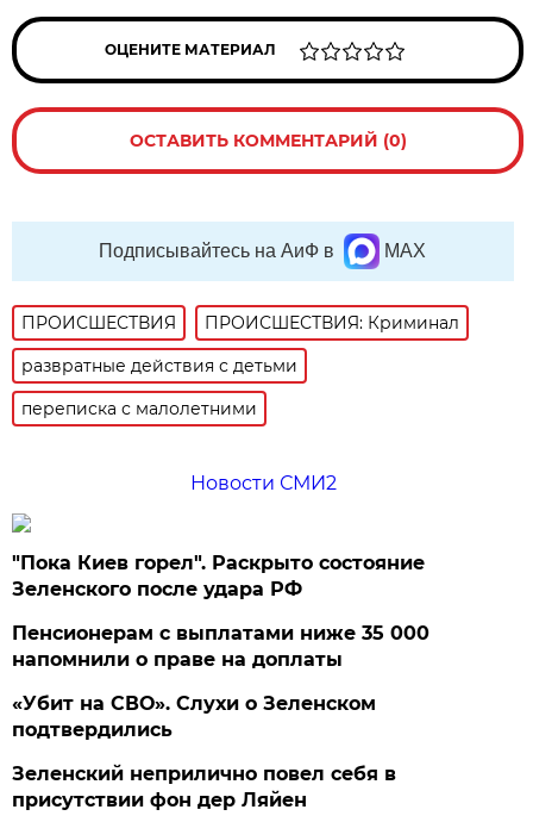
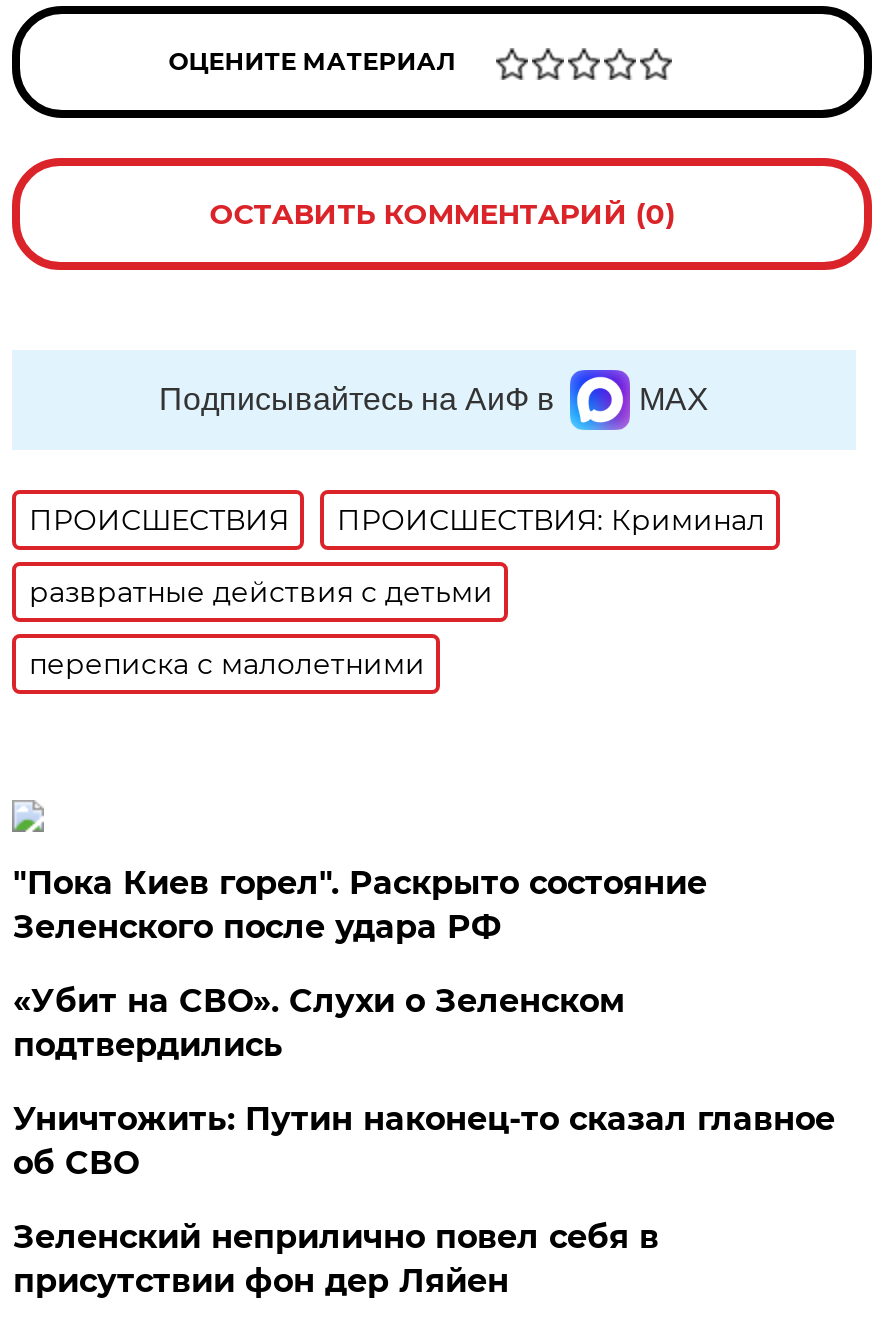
- Новости СМИ2

- Пенсионерам с выплатами ниже 35 000
- напомнили о праве на доплаты

moved up: «Убит на СВО». Слухи о Зеленском | подтвердились

+ Уничтожить: Путин наконец-то сказал главное
+ об СВО
